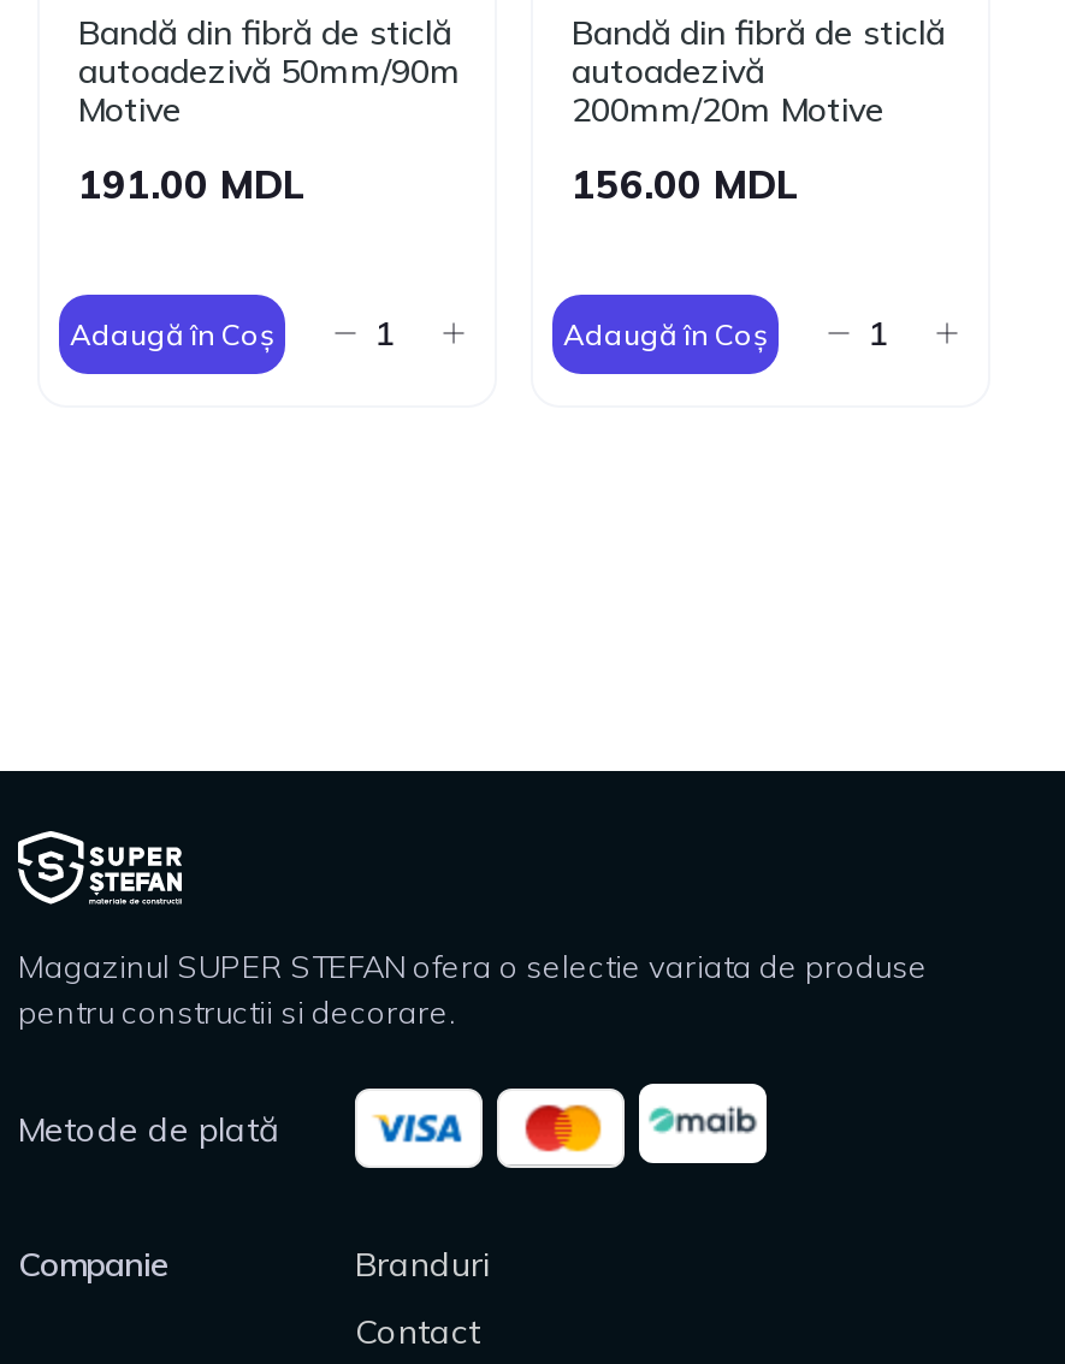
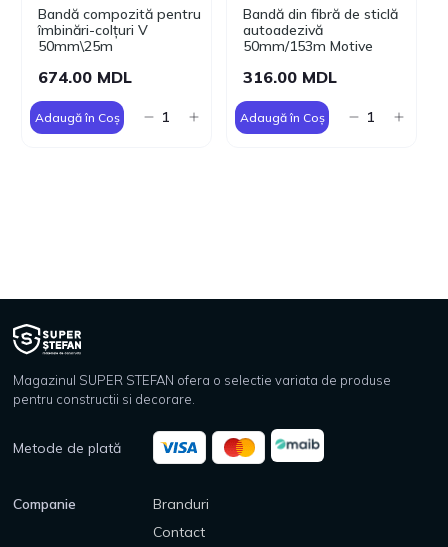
- Bandă din fibră de sticlă
- autoadezivă 50mm/90m
- Motive
+ Bandă compozită pentru
+ îmbinări-colțuri V
+ 50mm\25m

- 200mm/20m Motive
+ 50mm/153m Motive

- 191.00 MDL
+ 674.00 MDL

- 156.00 MDL
+ 316.00 MDL
